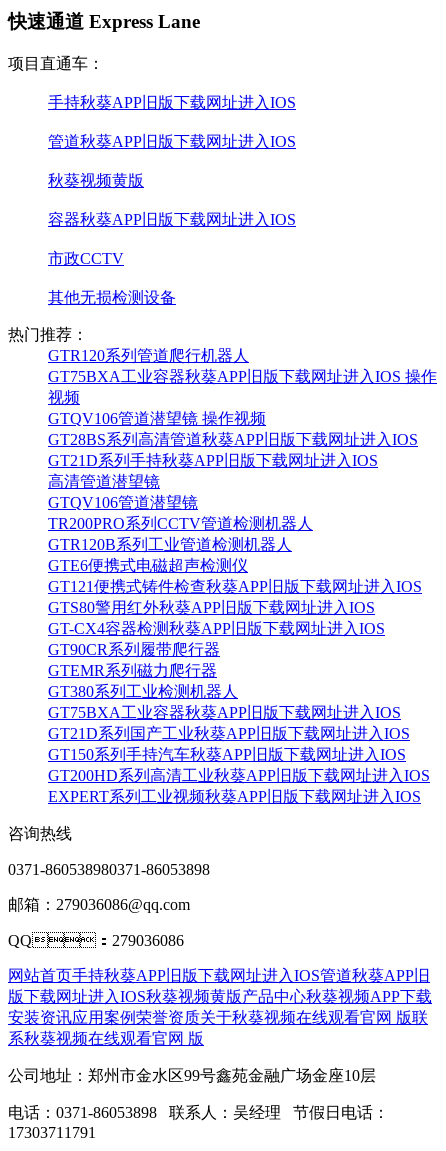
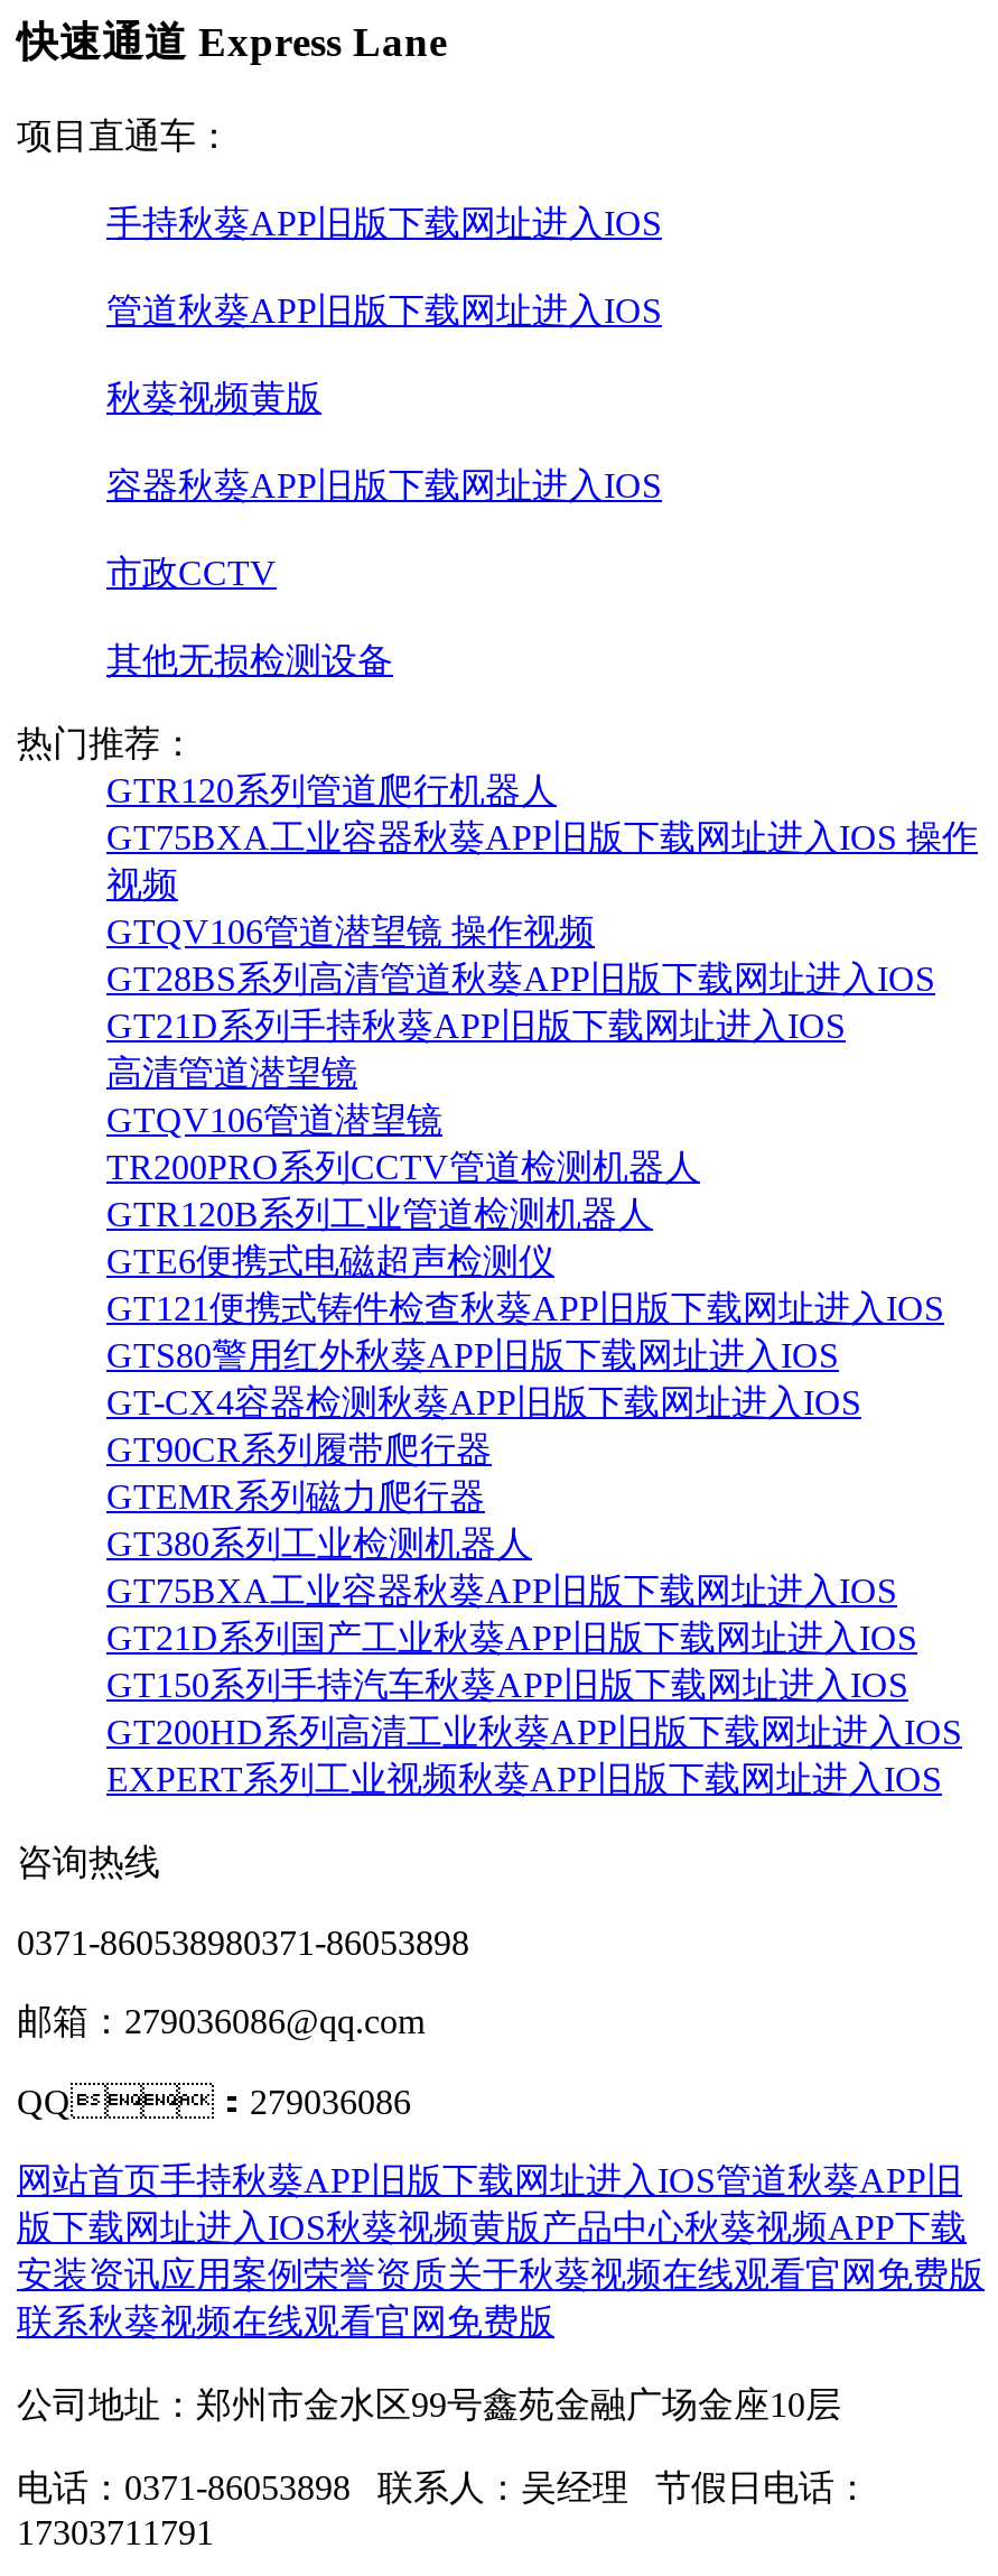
- 安装资讯应用案例荣誉资质关于秋葵视频在线观看官网 版联
- 系秋葵视频在线观看官网 版
+ 安装资讯应用案例荣誉资质关于秋葵视频在线观看官网免费版
+ 联系秋葵视频在线观看官网免费版
